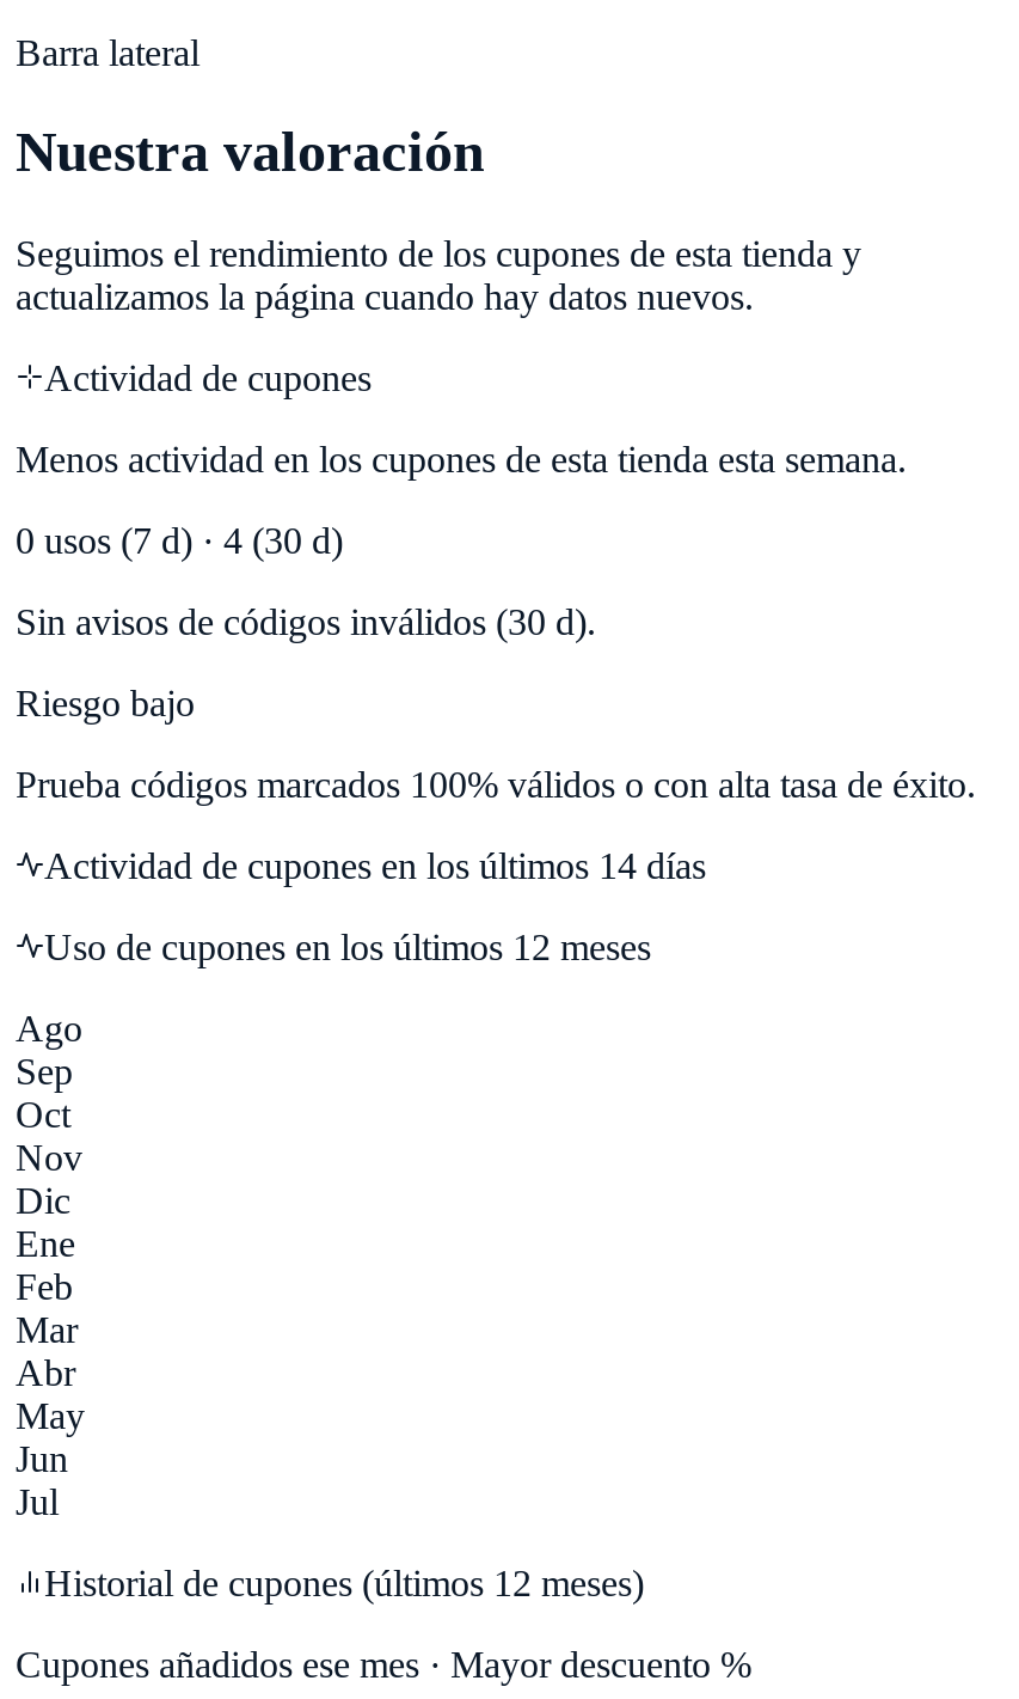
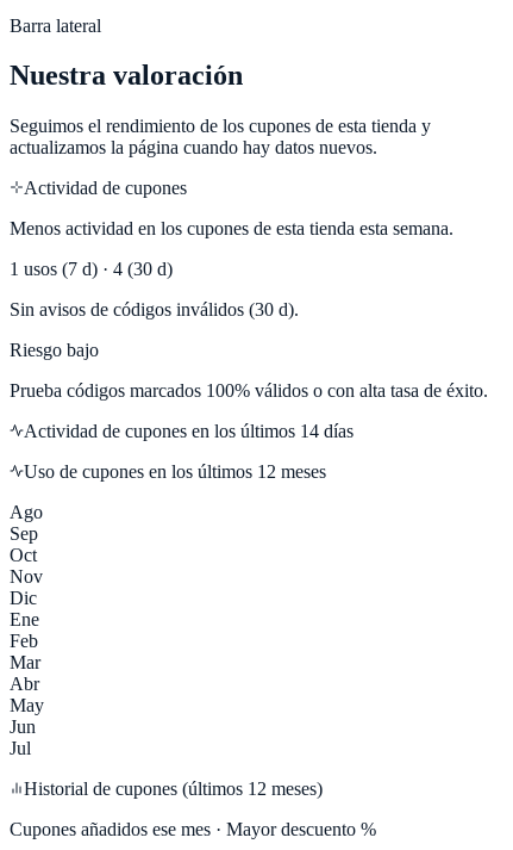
- 0 usos (7 d) · 4 (30 d)
+ 1 usos (7 d) · 4 (30 d)
